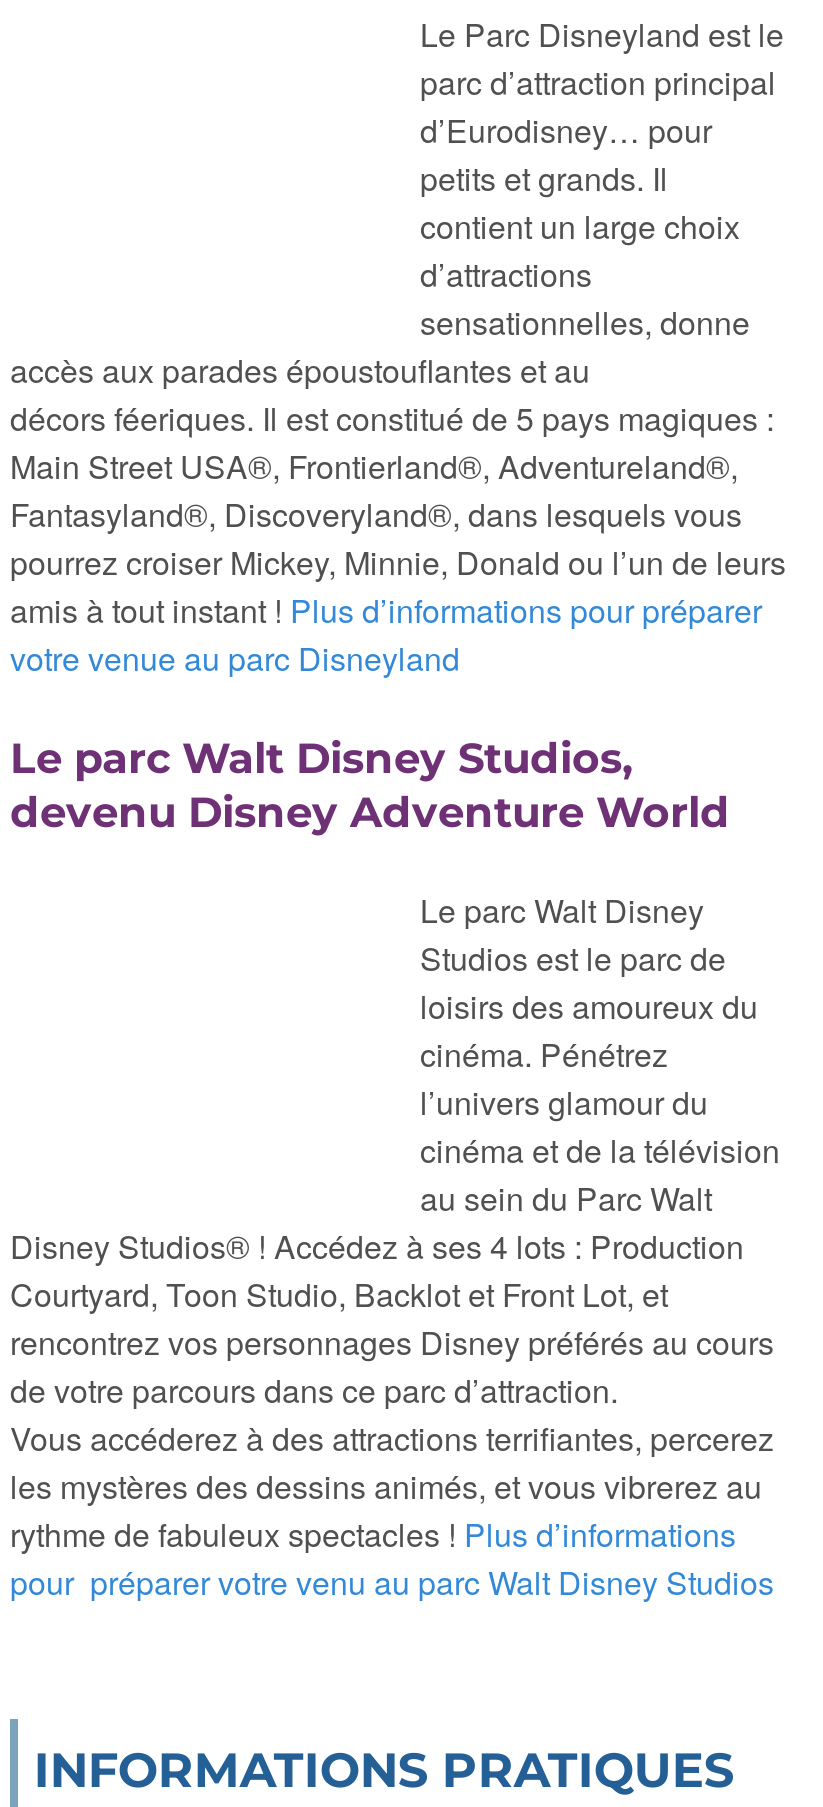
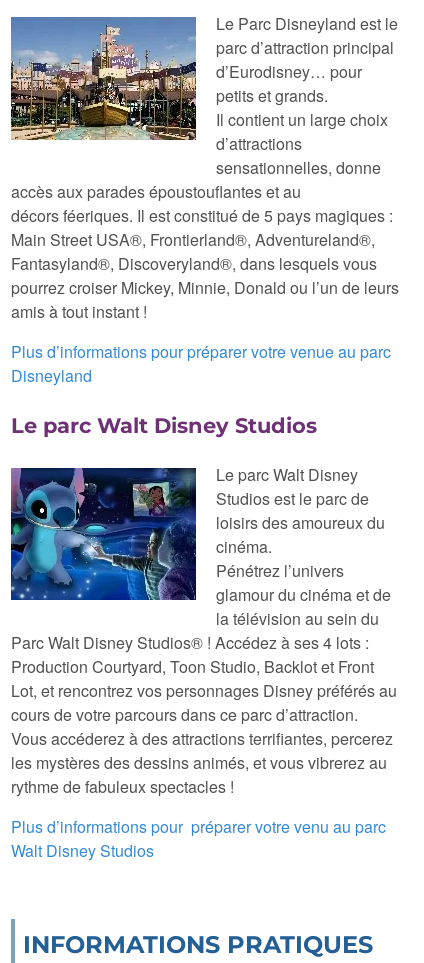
+ [image]

- amis à tout instant ! Plus d’informations pour préparer
- votre venue au parc Disneyland
- Le parc Walt Disney Studios,
- devenu Disney Adventure World
+ amis à tout instant !
+ Plus d’informations pour préparer votre venue au parc
+ Disneyland
+ Le parc Walt Disney Studios

+ [image]
